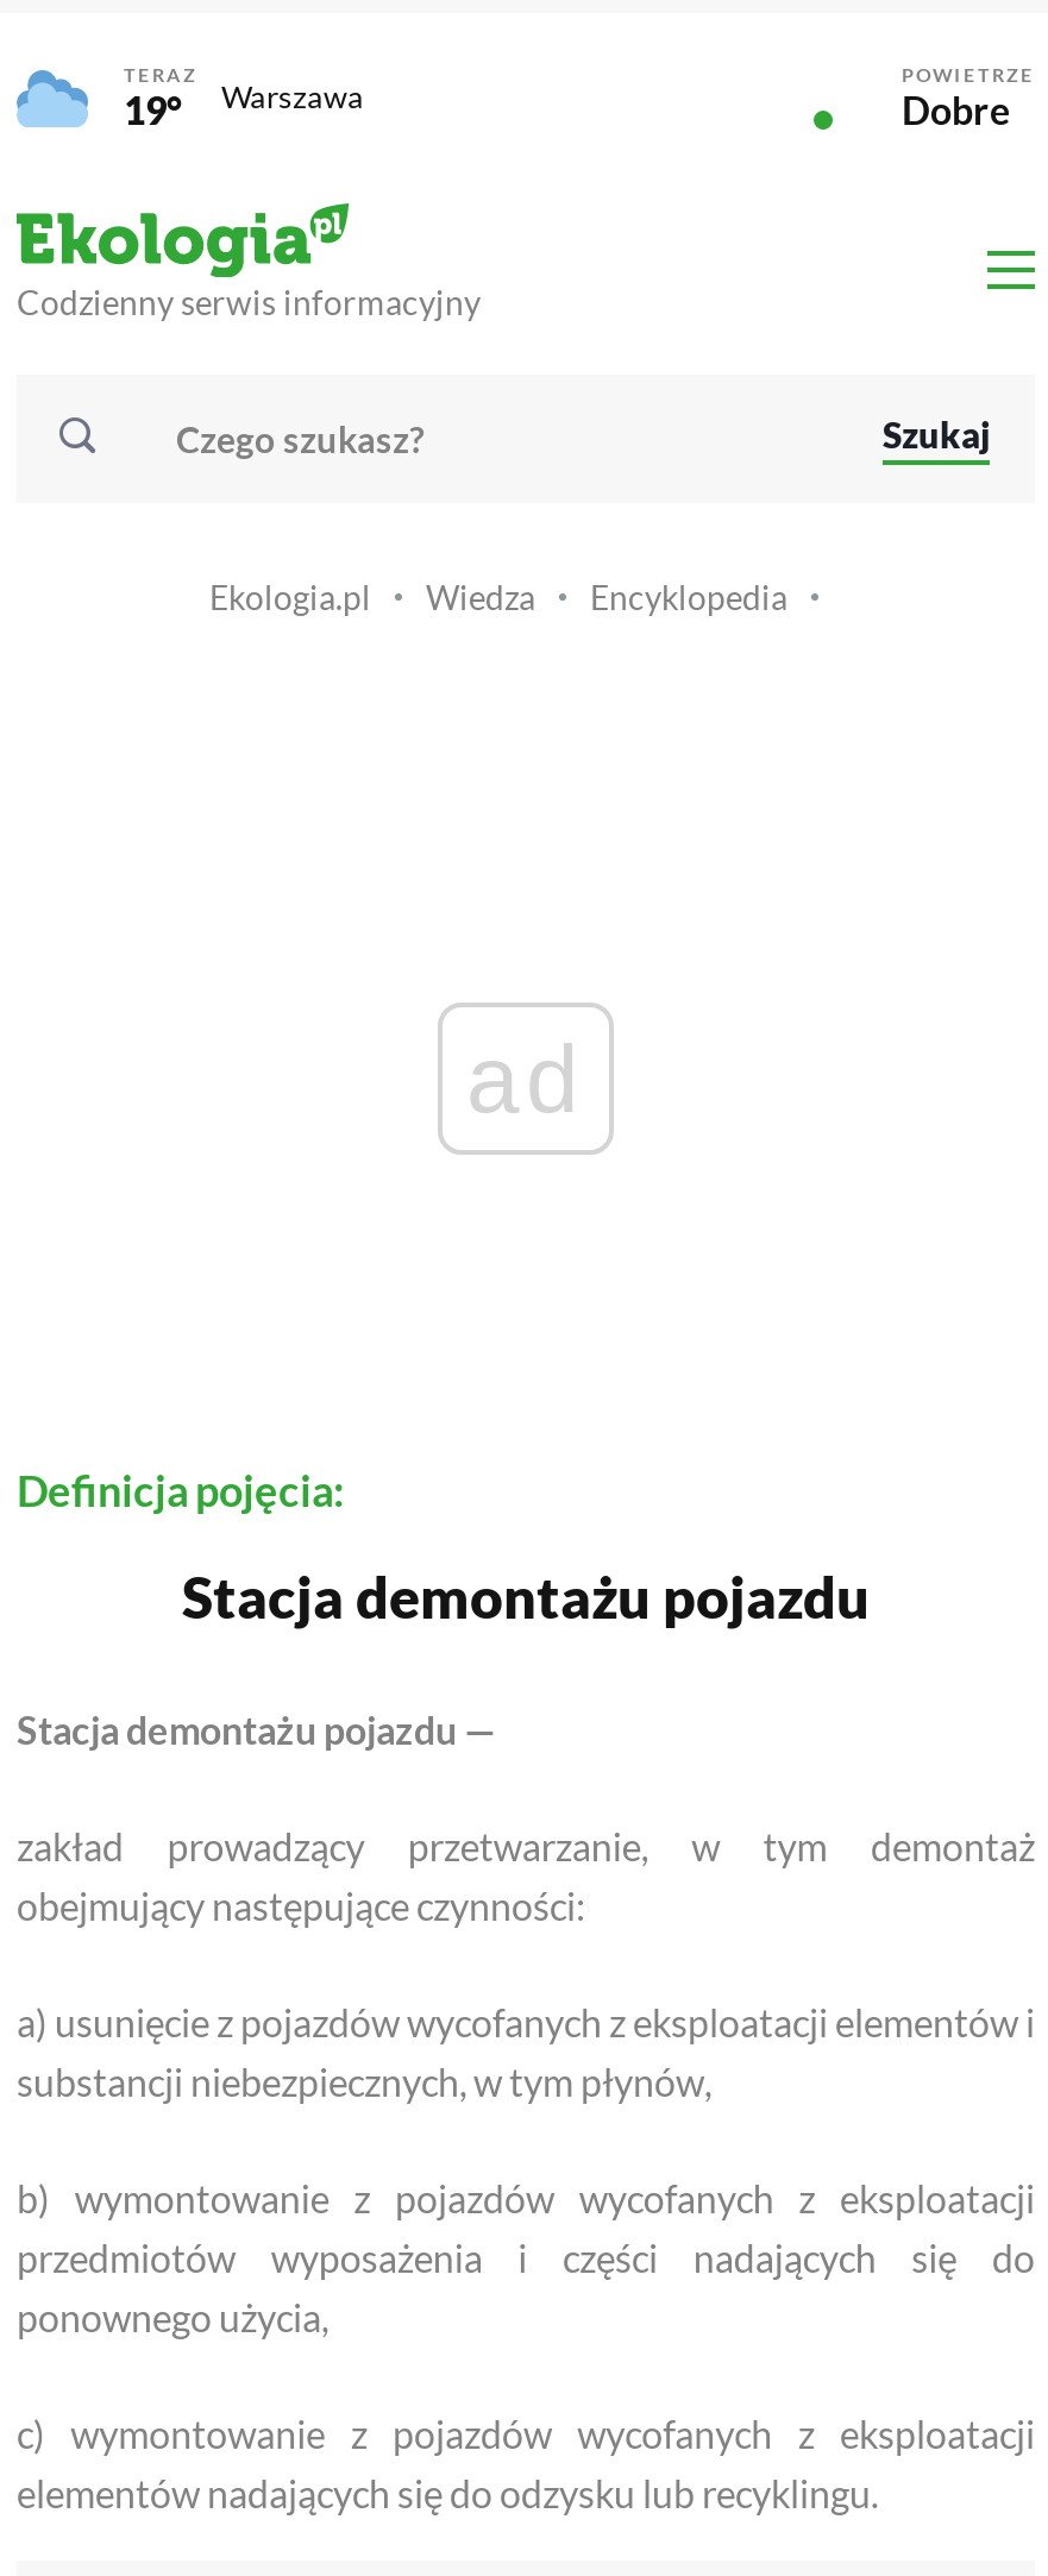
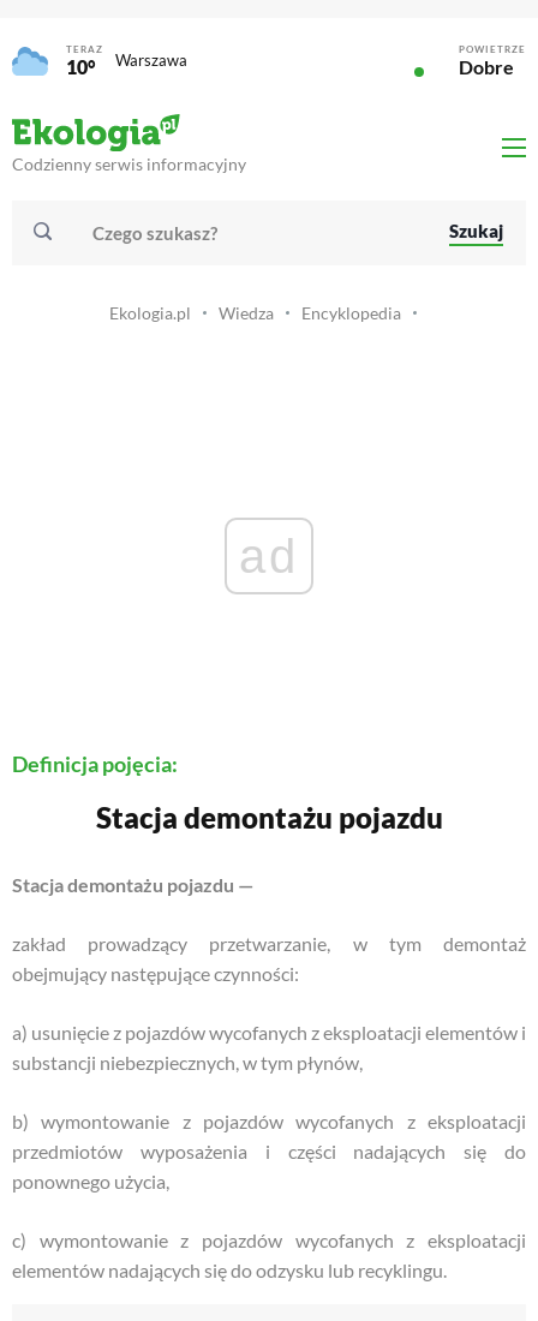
- 19° Warszawa
+ 10° Warszawa
